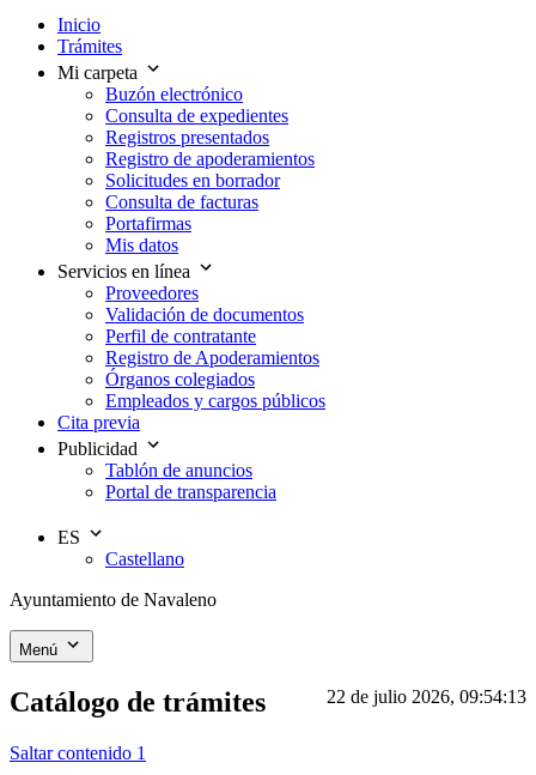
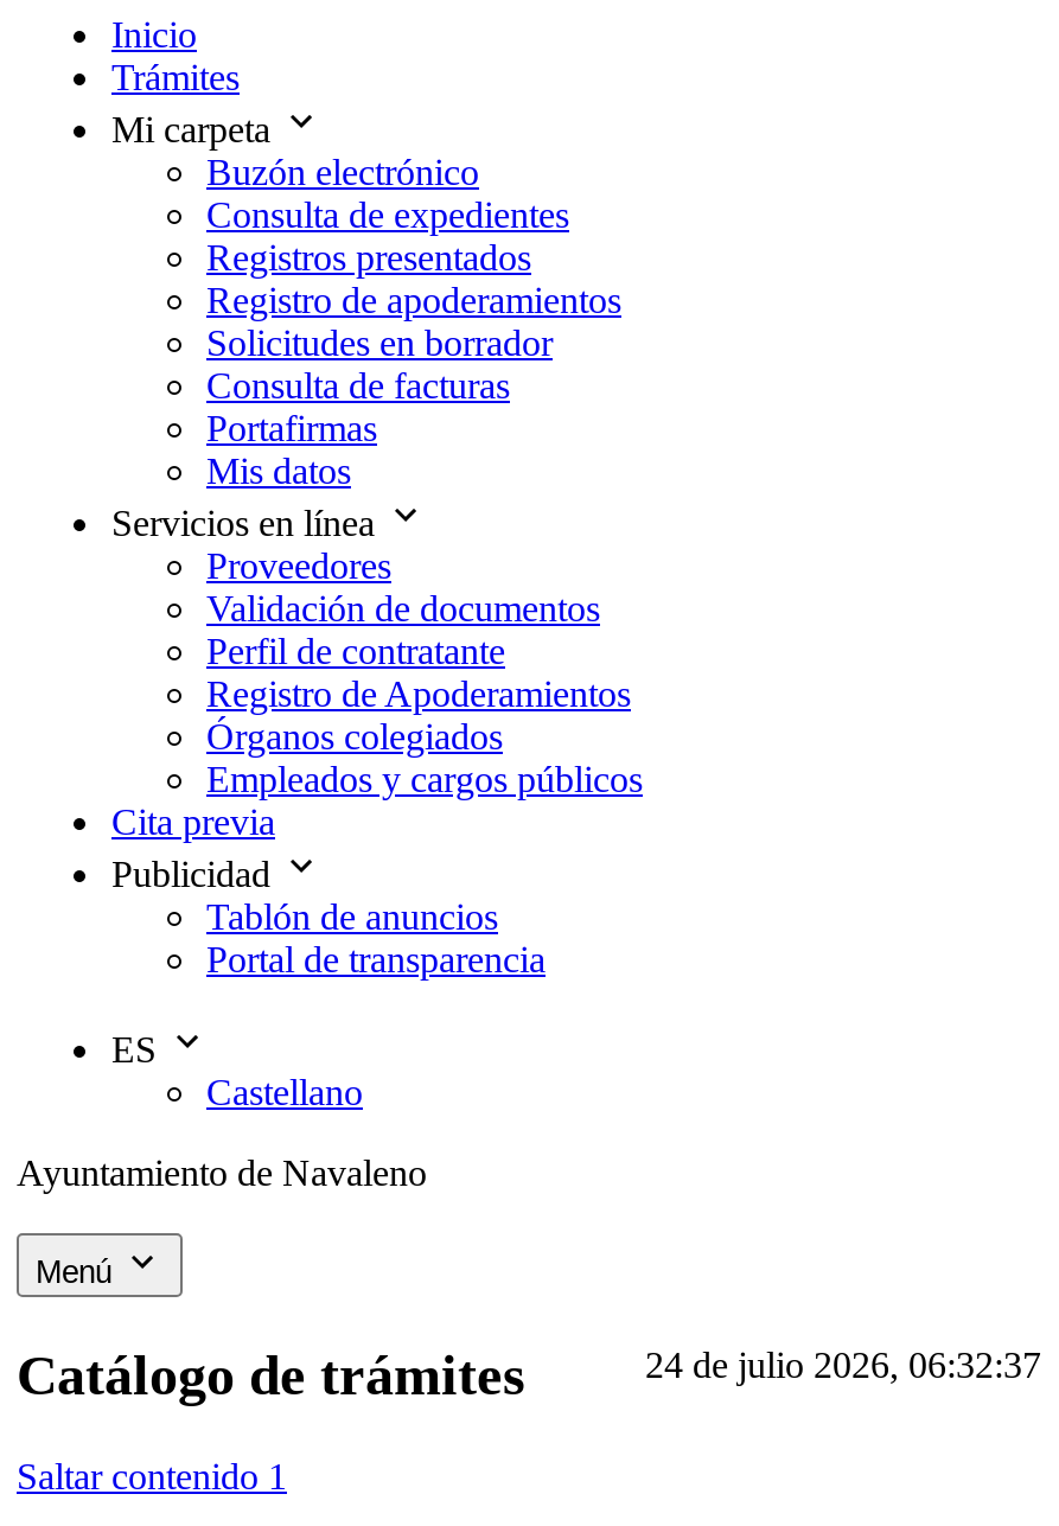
- 22 de julio 2026, 09:54:13
+ 24 de julio 2026, 06:32:37
